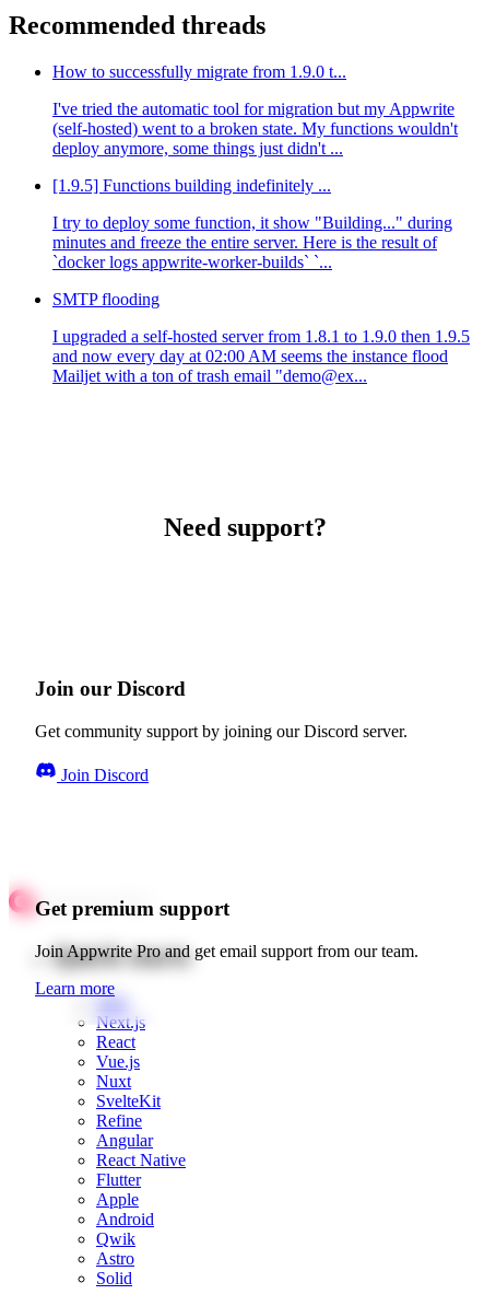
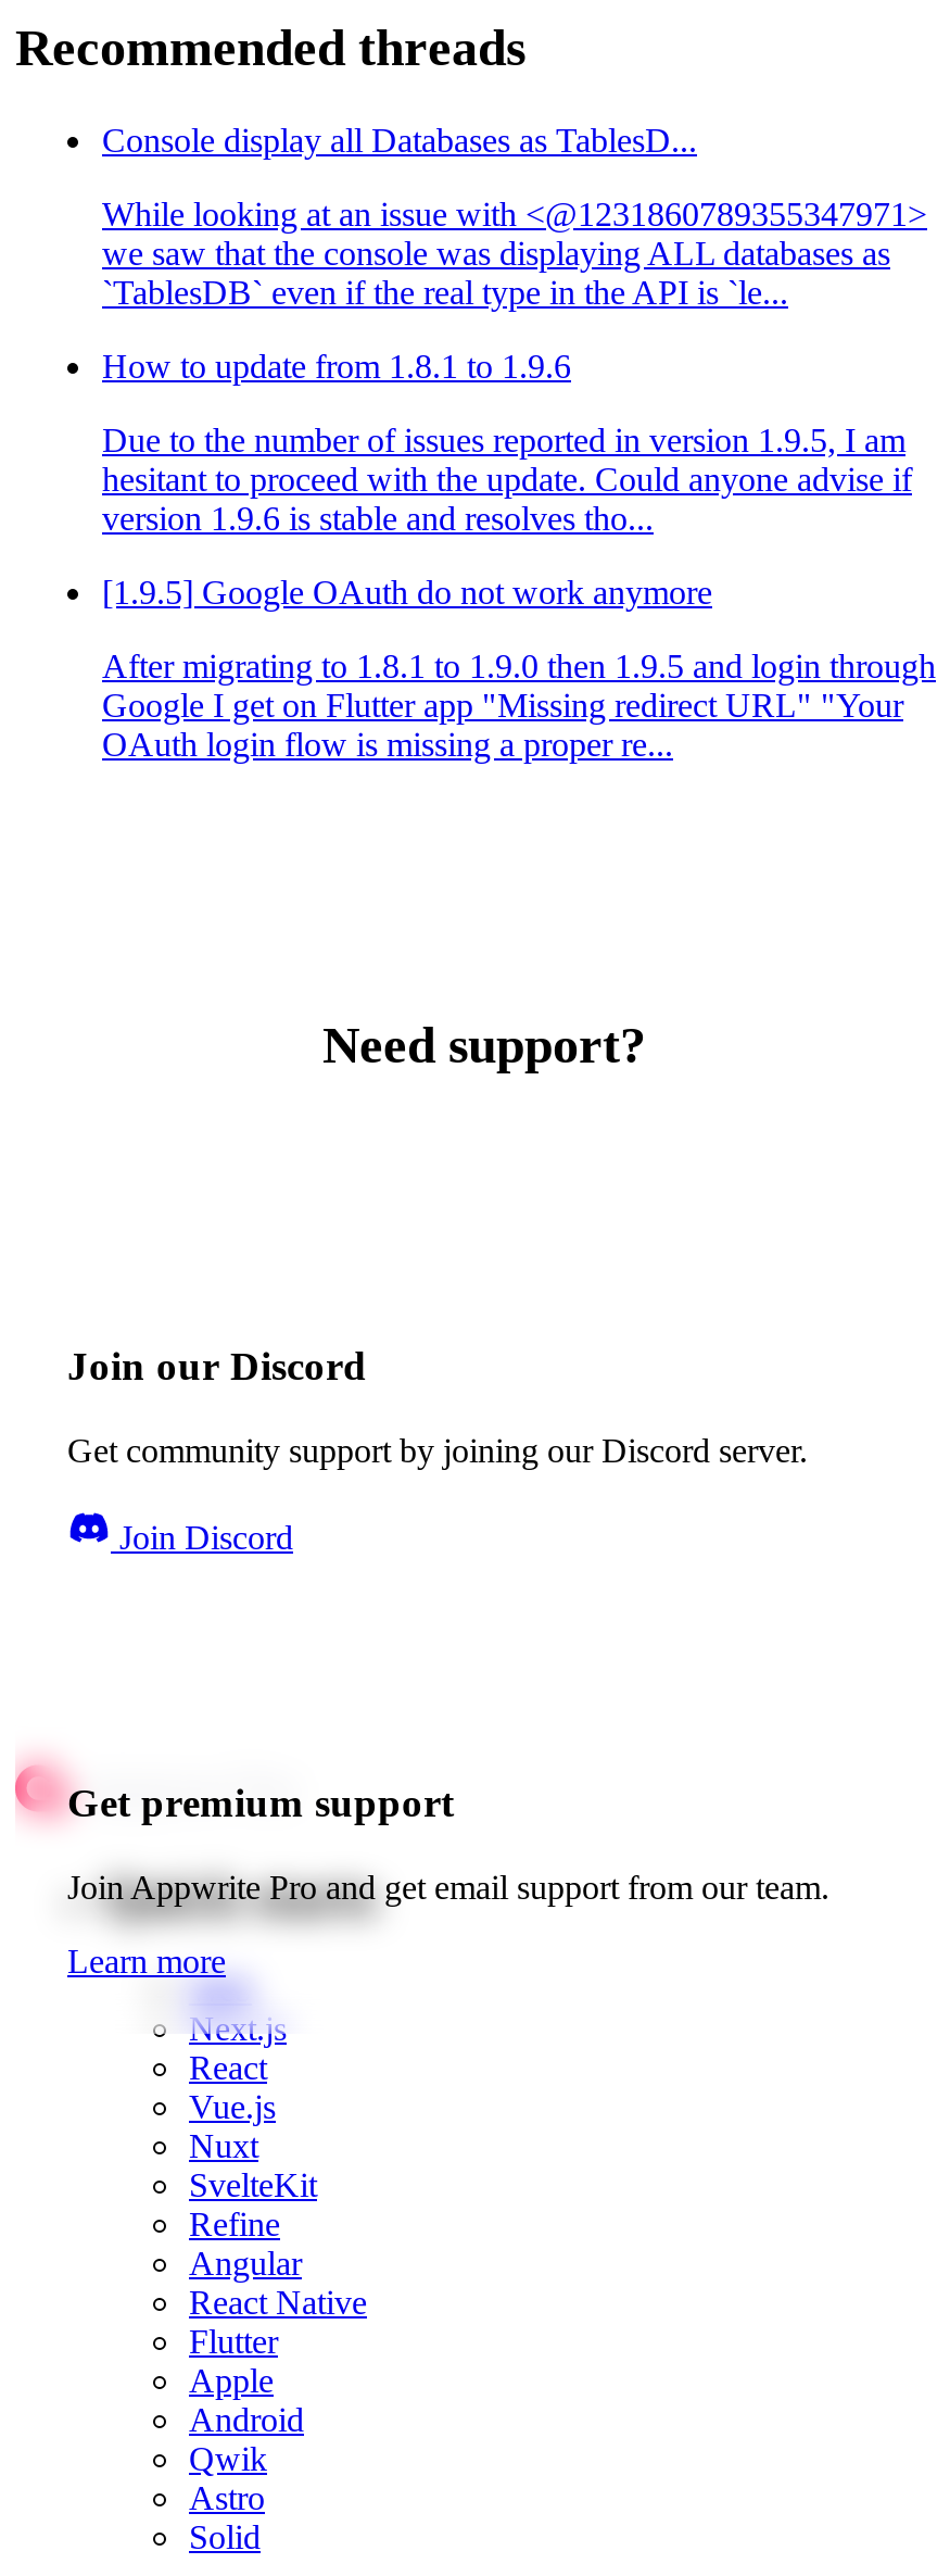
- How to successfully migrate from 1.9.0 t...
+ Console display all Databases as TablesD...

- I've tried the automatic tool for migration but my Appwrite
- (self-hosted) went to a broken state. My functions wouldn't
- deploy anymore, some things just didn't ...
+ While looking at an issue with <@1231860789355347971>
+ we saw that the console was displaying ALL databases as
+ `TablesDB` even if the real type in the API is `le...

- [1.9.5] Functions building indefinitely ...
+ How to update from 1.8.1 to 1.9.6

- I try to deploy some function, it show "Building..." during
- minutes and freeze the entire server. Here is the result of
- `docker logs appwrite-worker-builds` `...
+ Due to the number of issues reported in version 1.9.5, I am
+ hesitant to proceed with the update. Could anyone advise if
+ version 1.9.6 is stable and resolves tho...

- SMTP flooding
+ [1.9.5] Google OAuth do not work anymore

- I upgraded a self-hosted server from 1.8.1 to 1.9.0 then 1.9.5
- and now every day at 02:00 AM seems the instance flood
- Mailjet with a ton of trash email "demo@ex...
+ After migrating to 1.8.1 to 1.9.0 then 1.9.5 and login through
+ Google I get on Flutter app "Missing redirect URL" "Your
+ OAuth login flow is missing a proper re...
